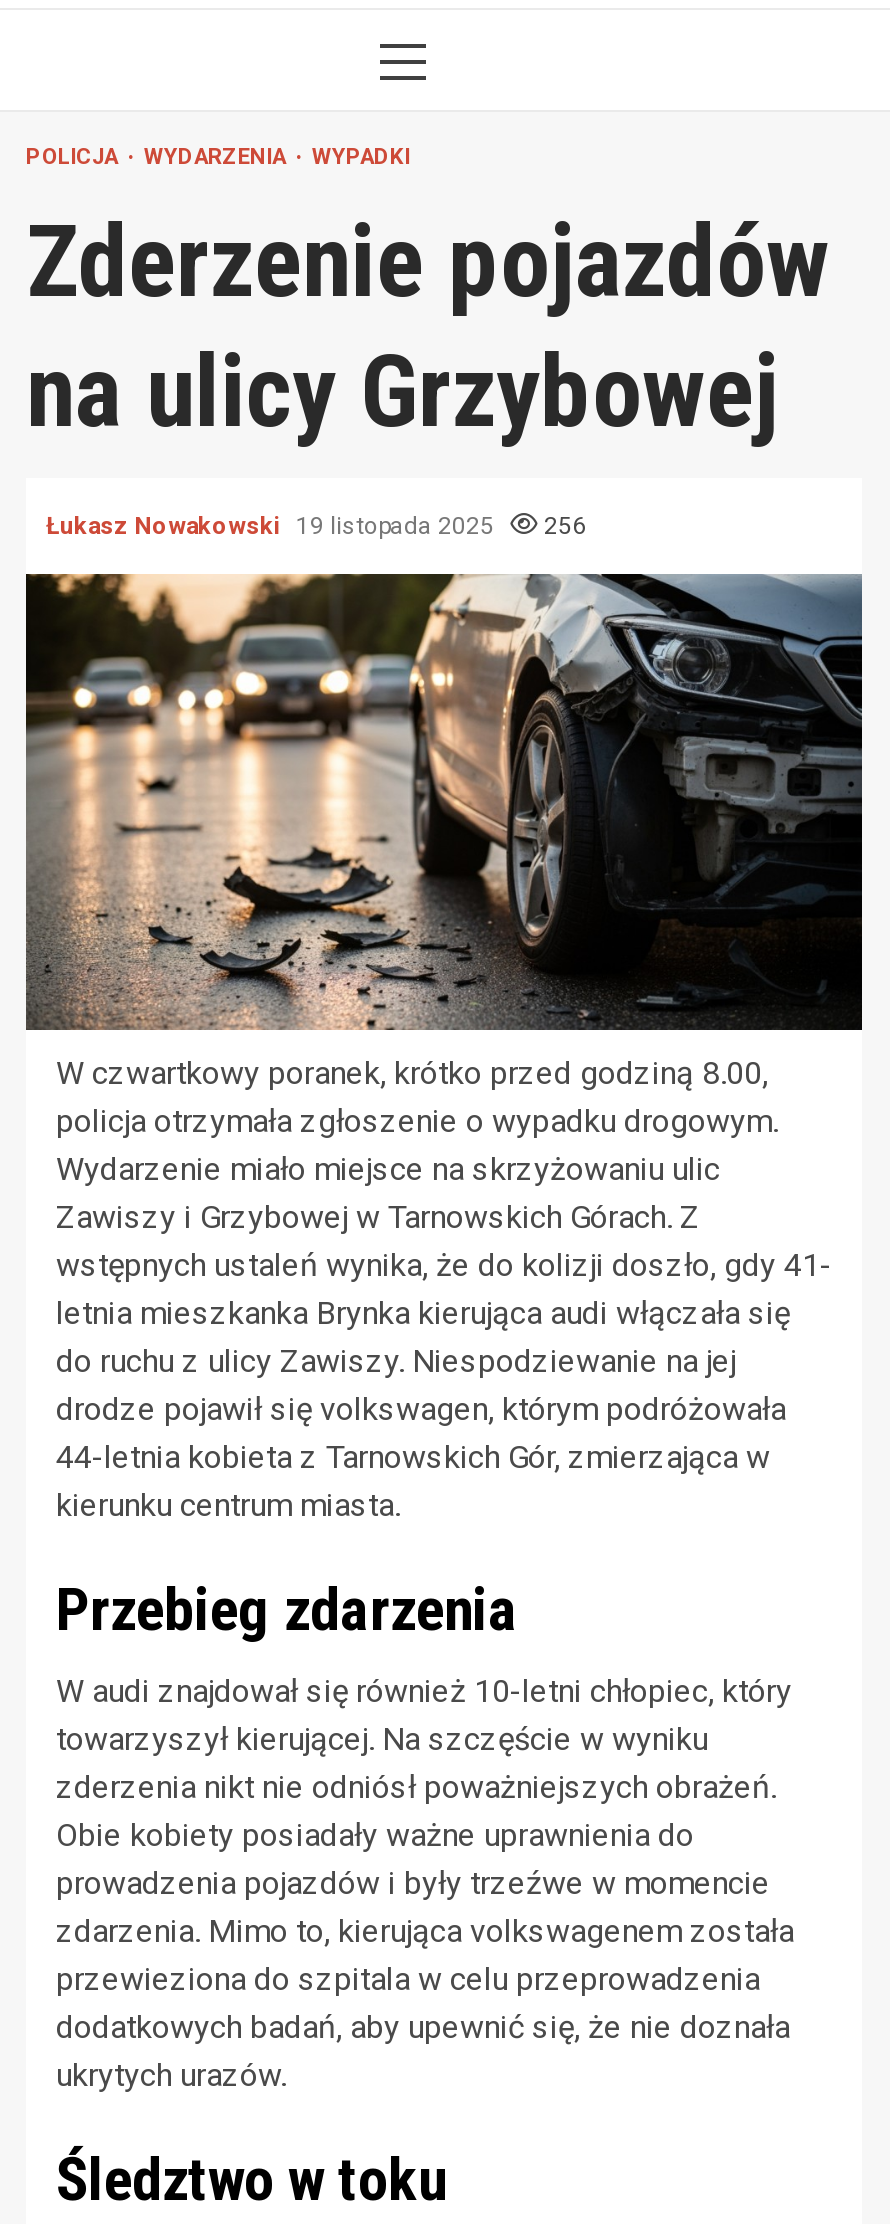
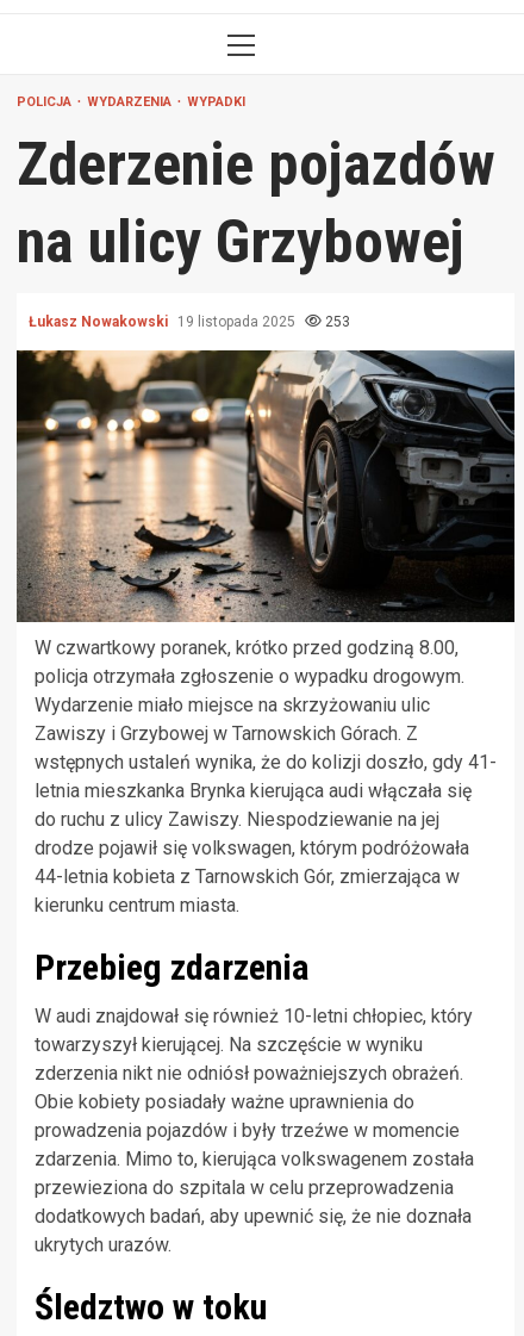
- Łukasz Nowakowski 19 listopada 2025 256
+ Łukasz Nowakowski 19 listopada 2025 253
